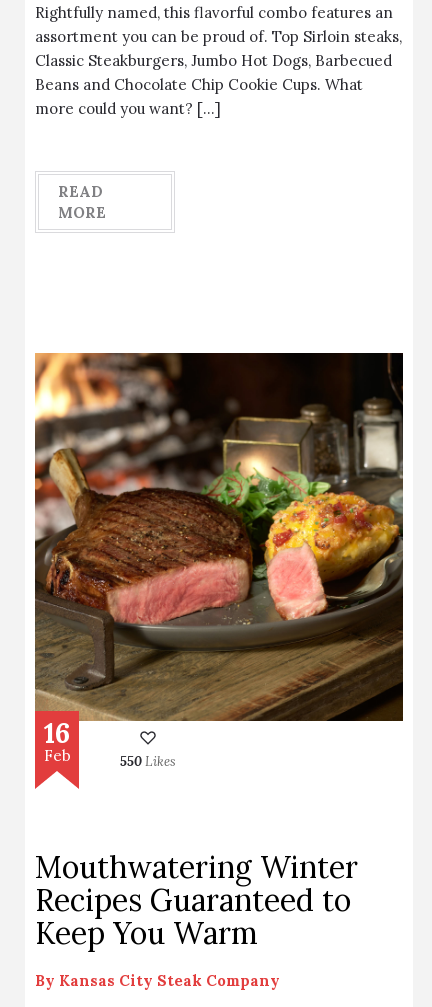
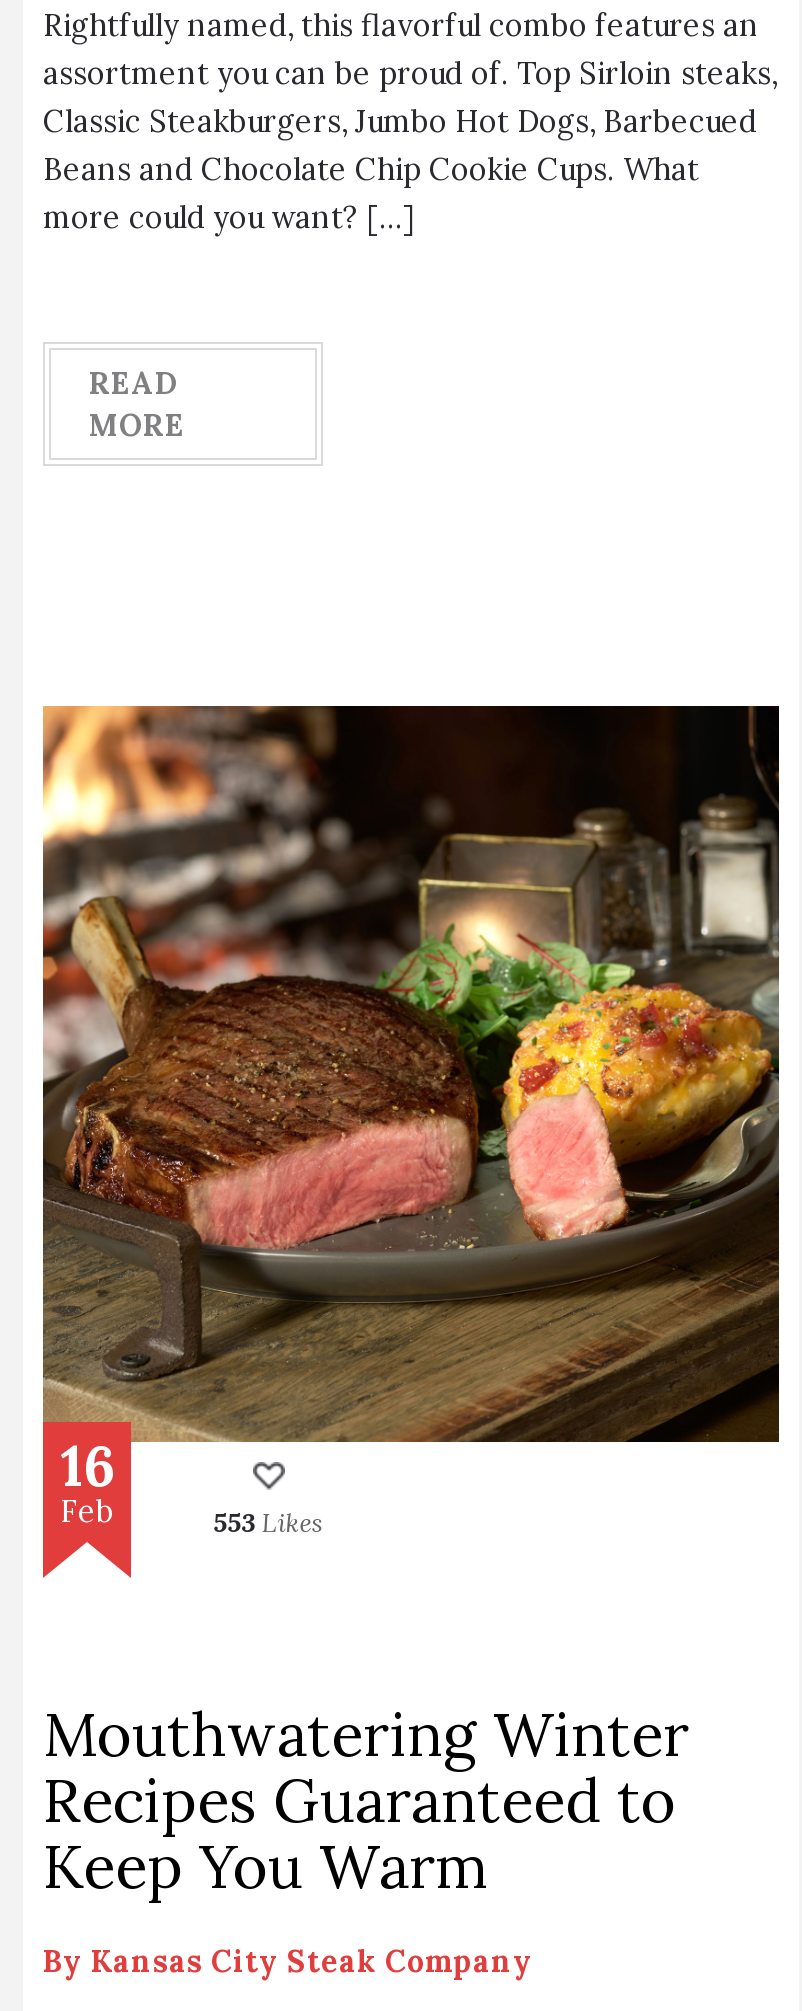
- 550 Likes
+ 553 Likes
